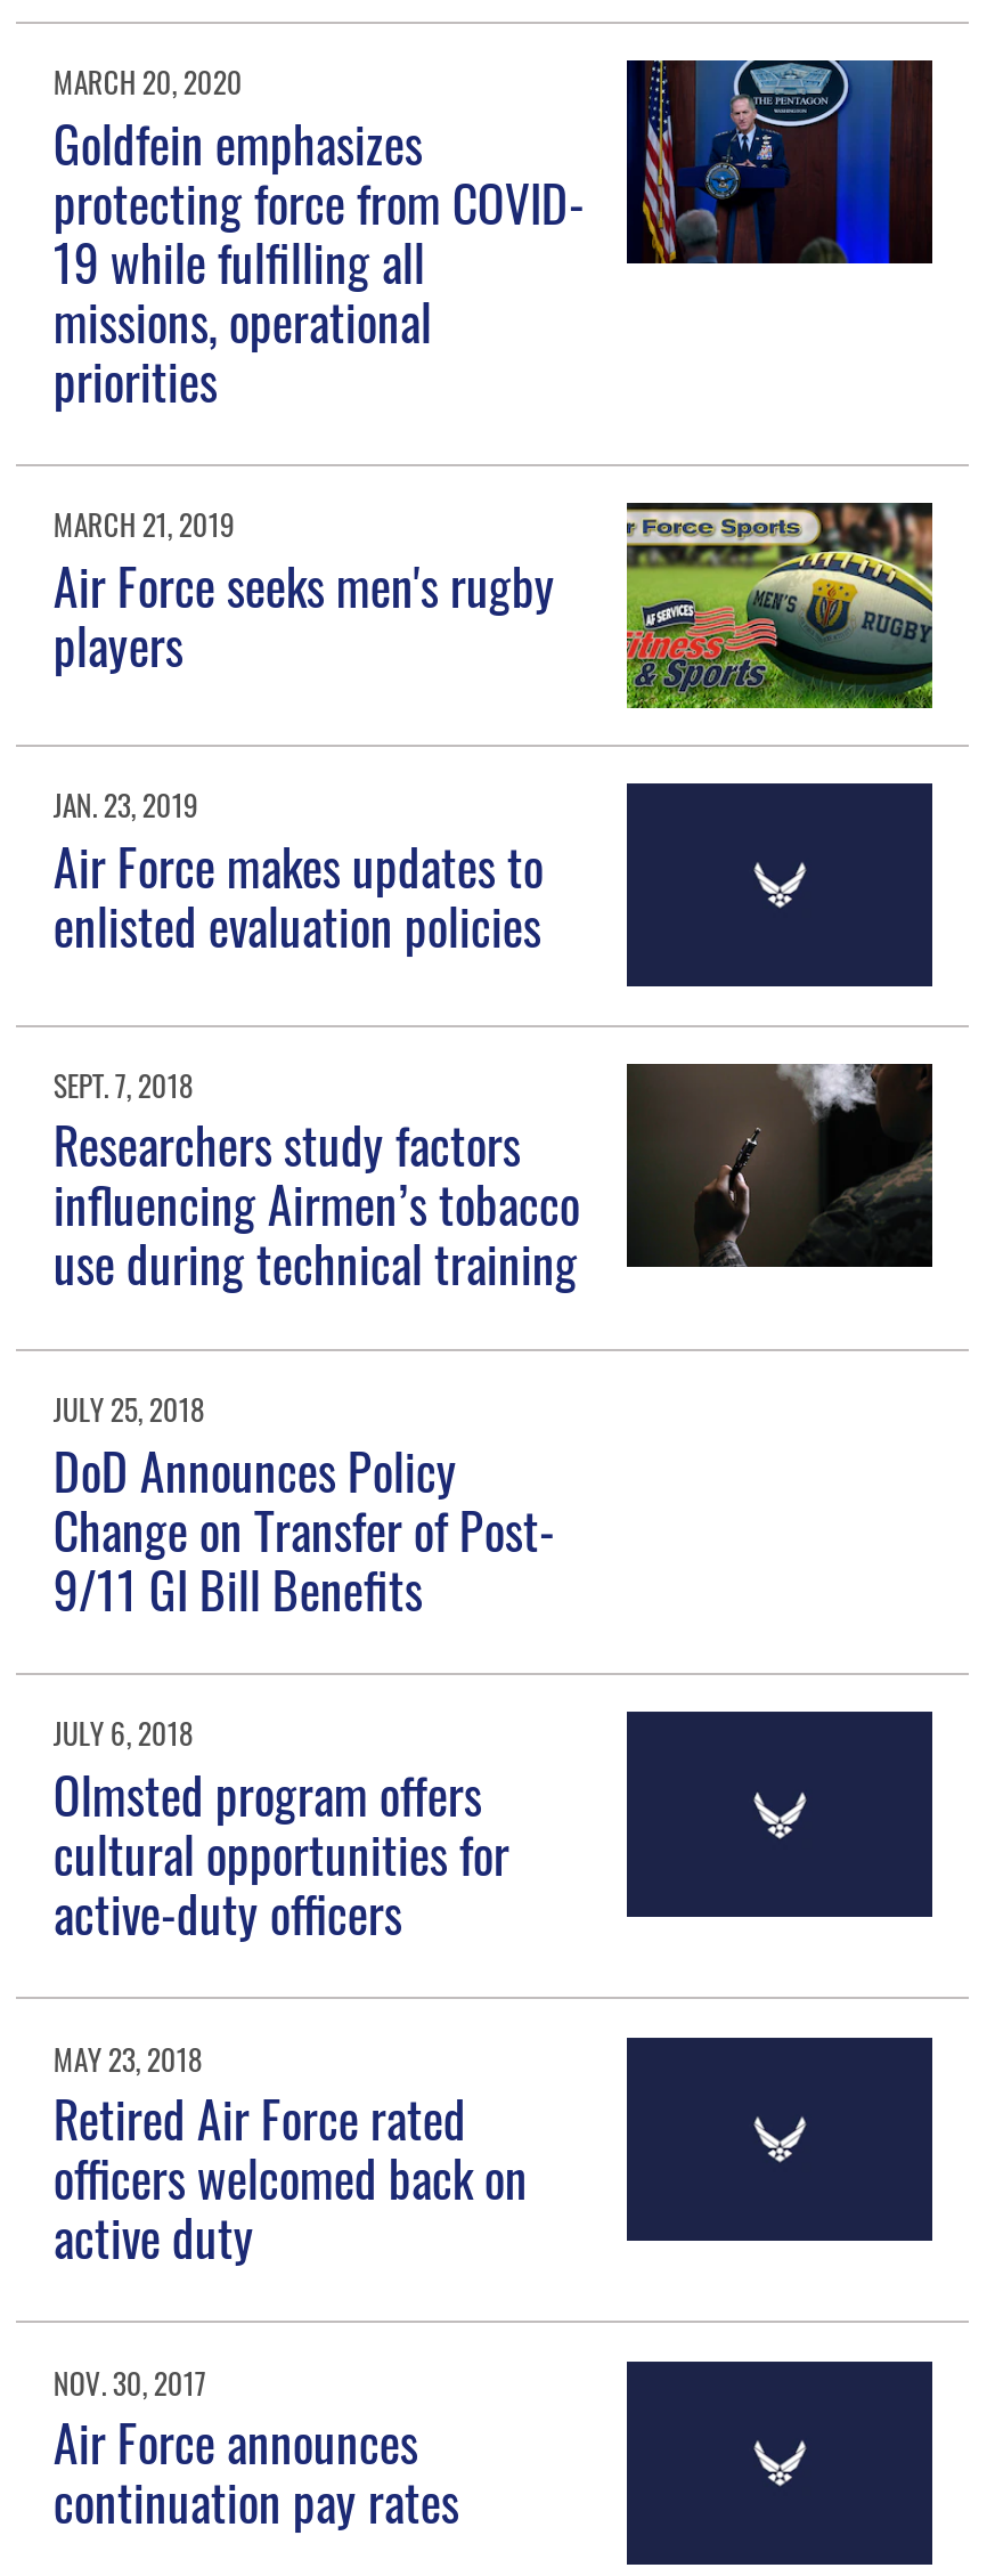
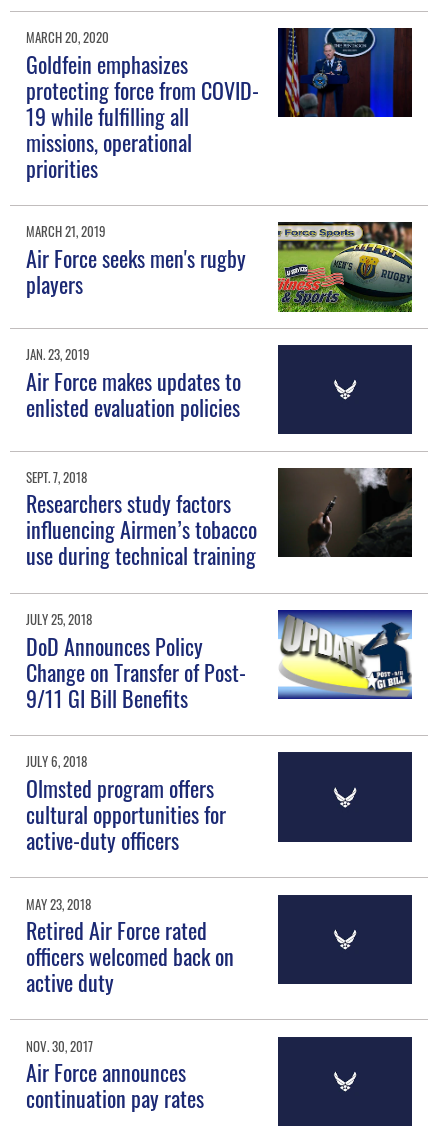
+ [image]
